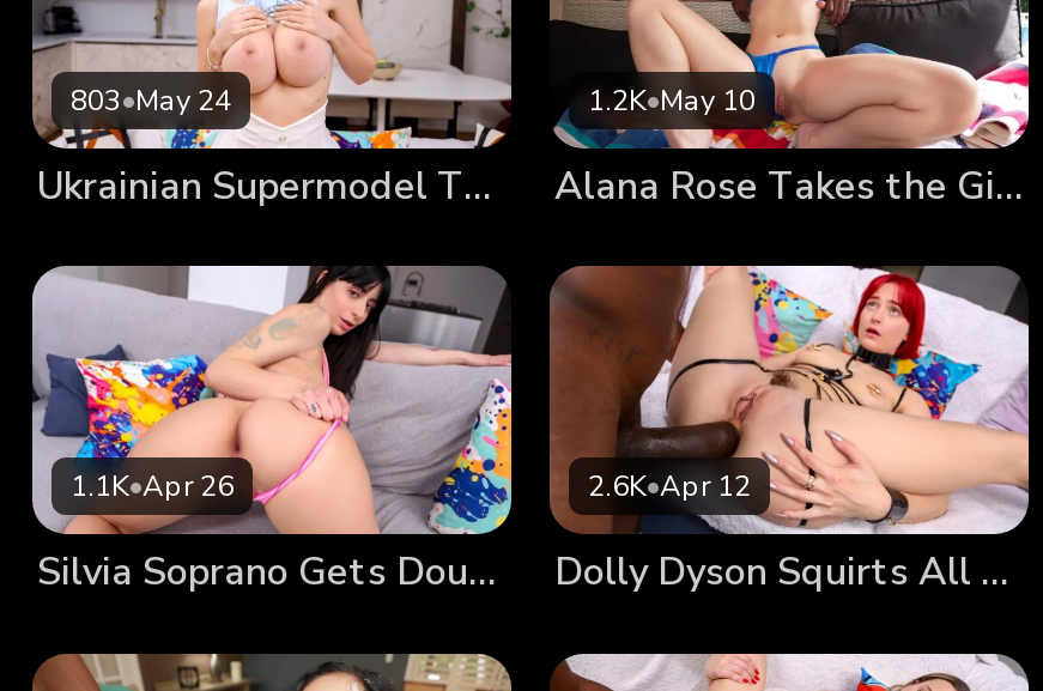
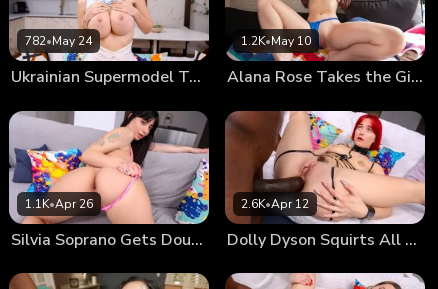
- 803•May 24
+ 782•May 24
